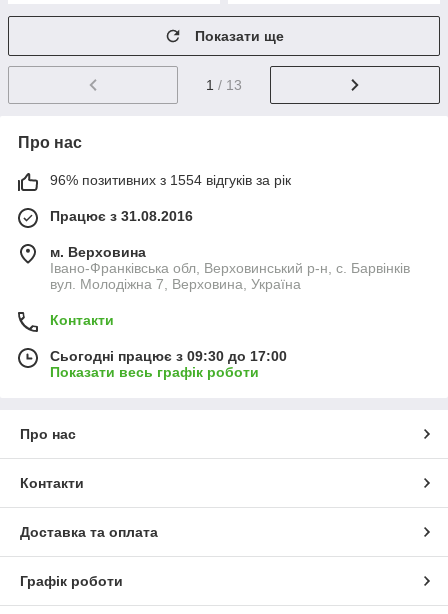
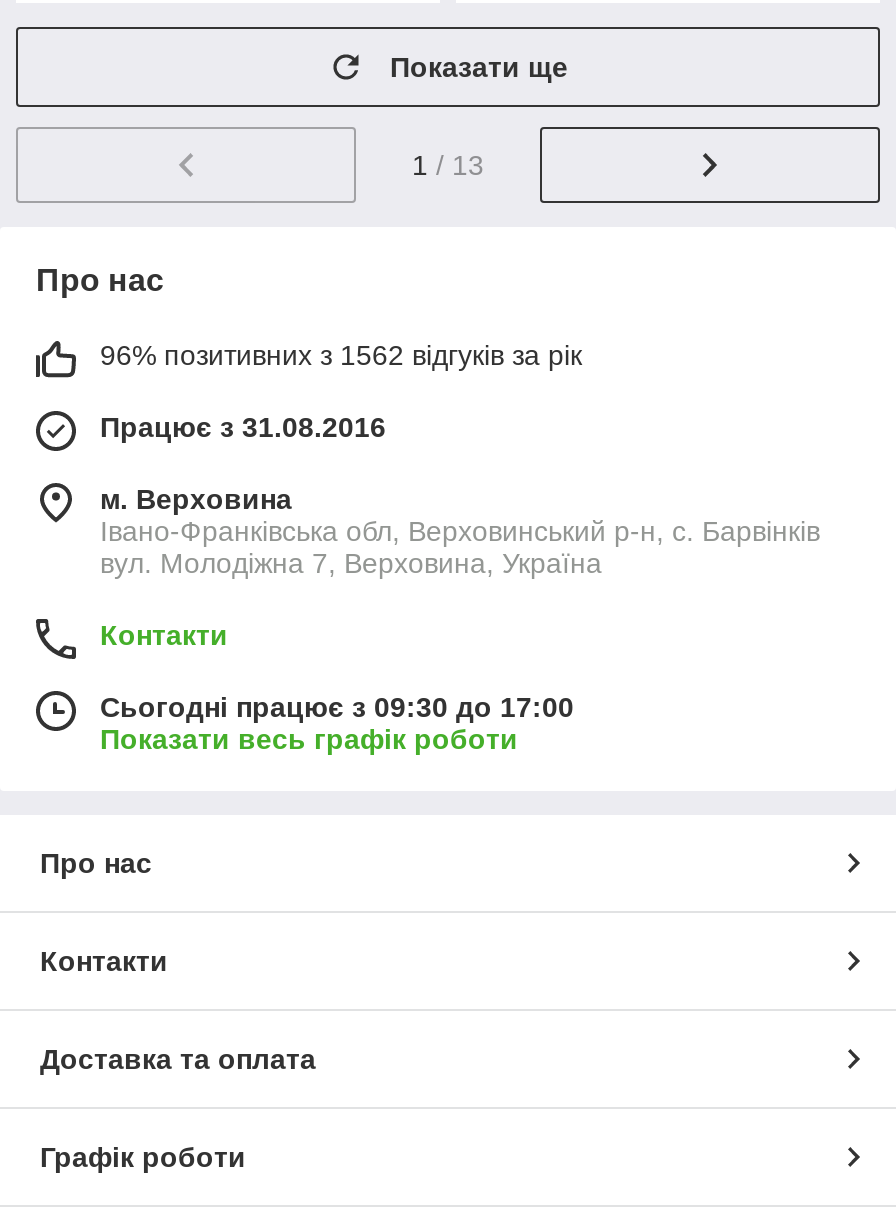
- 96% позитивних з 1554 відгуків за рік
+ 96% позитивних з 1562 відгуків за рік
